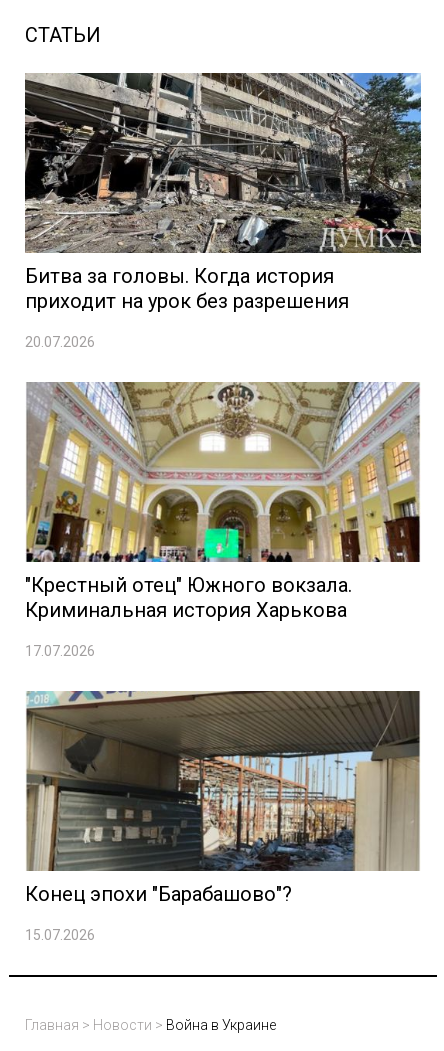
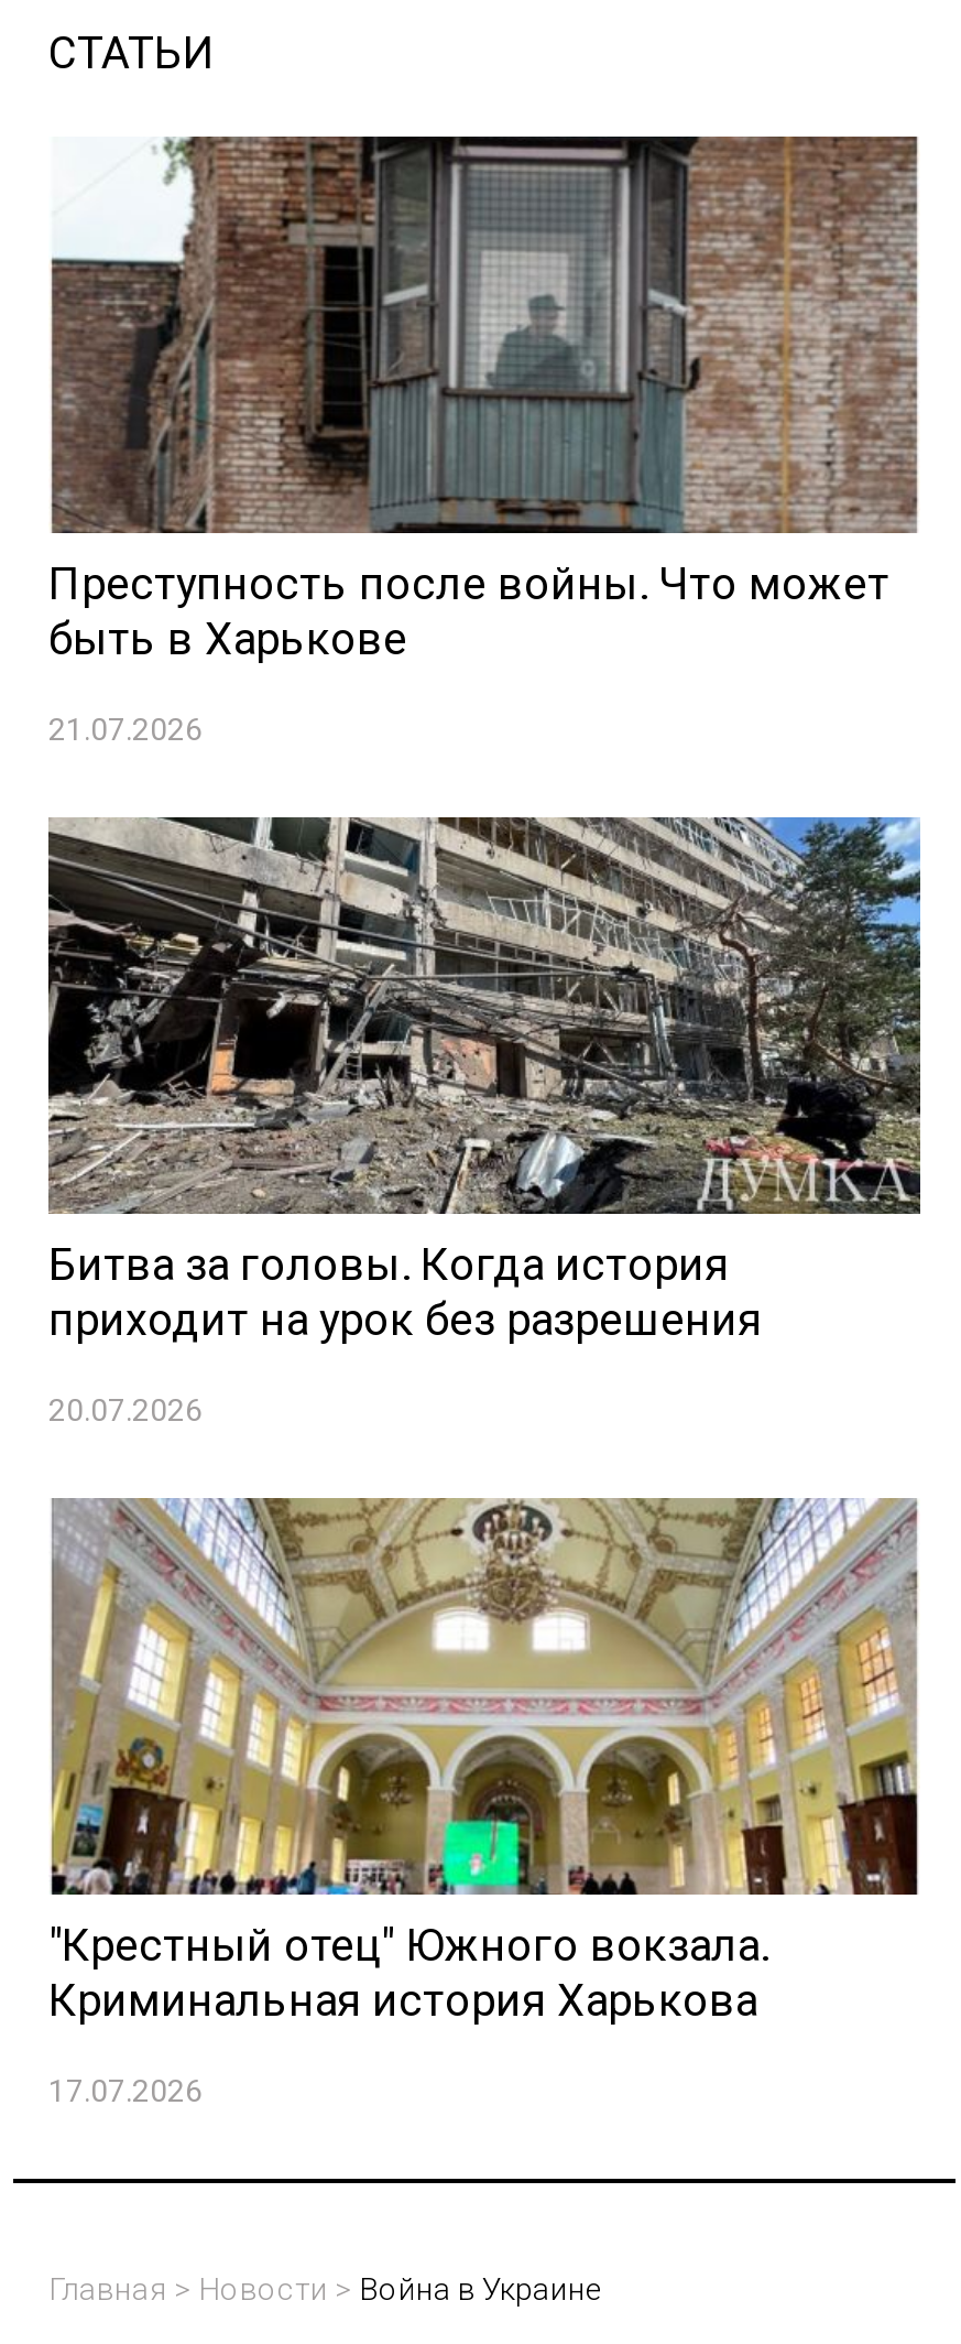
+ [image]
+ Преступность после войны. Что может
+ быть в Харькове
+ 21.07.2026

moved down: [image] | Битва за головы. Когда история | приходит на урок без разрешения | 20.07.2026 | "Крестный отец" Южного вокзала. | Криминальная история Харькова | 17.07.2026

- [image]
- Конец эпохи "Барабашово"?
- 15.07.2026
